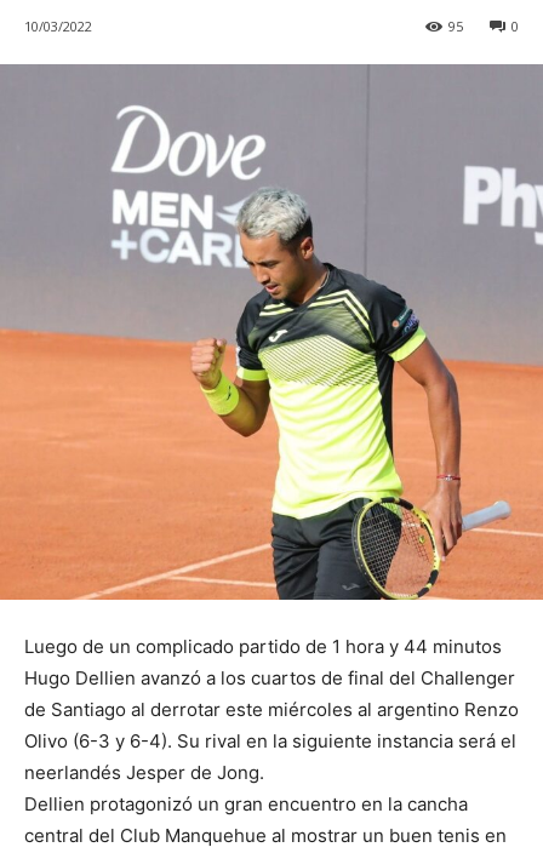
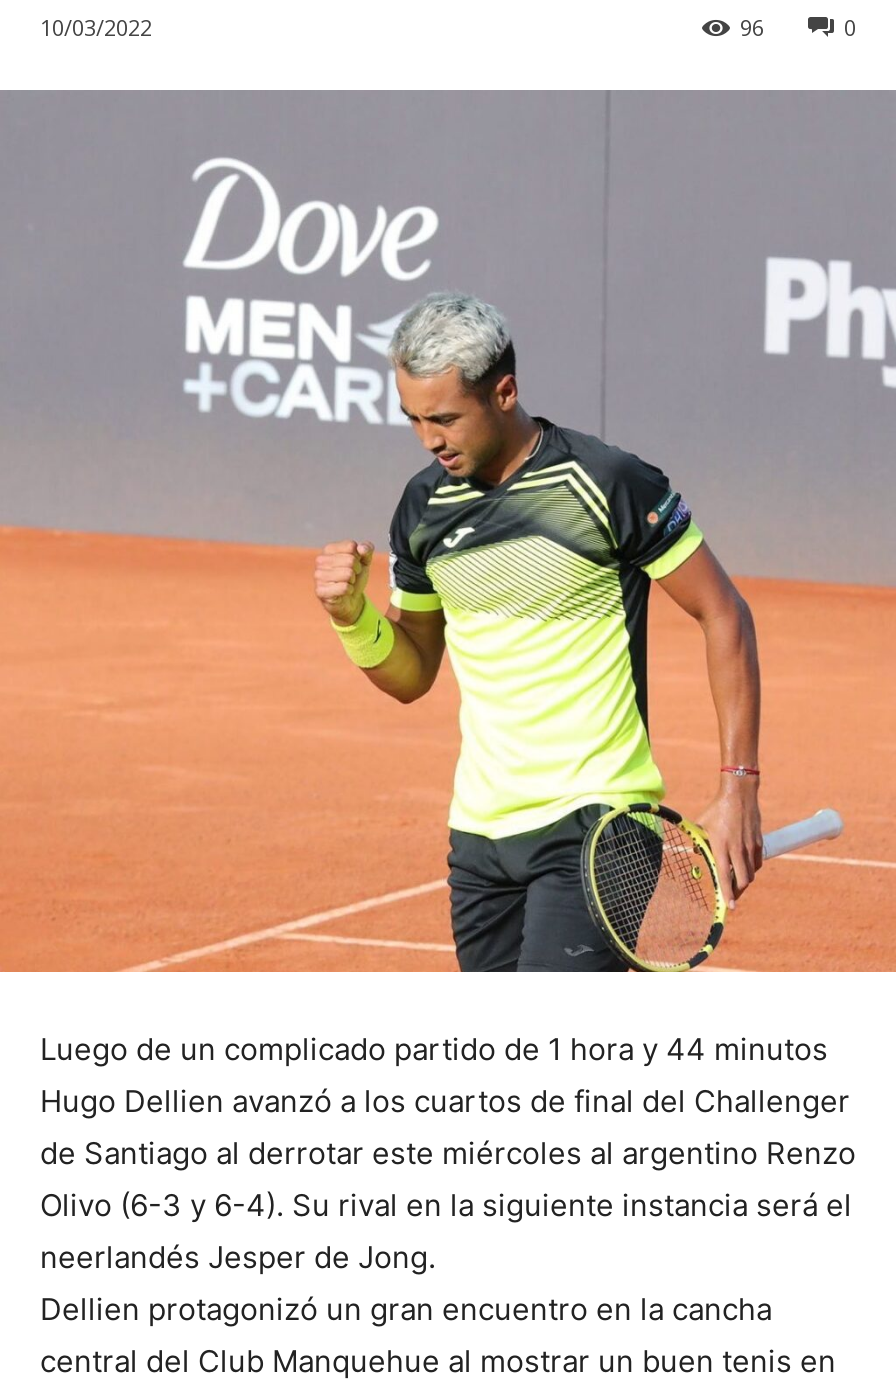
- 95
+ 96
